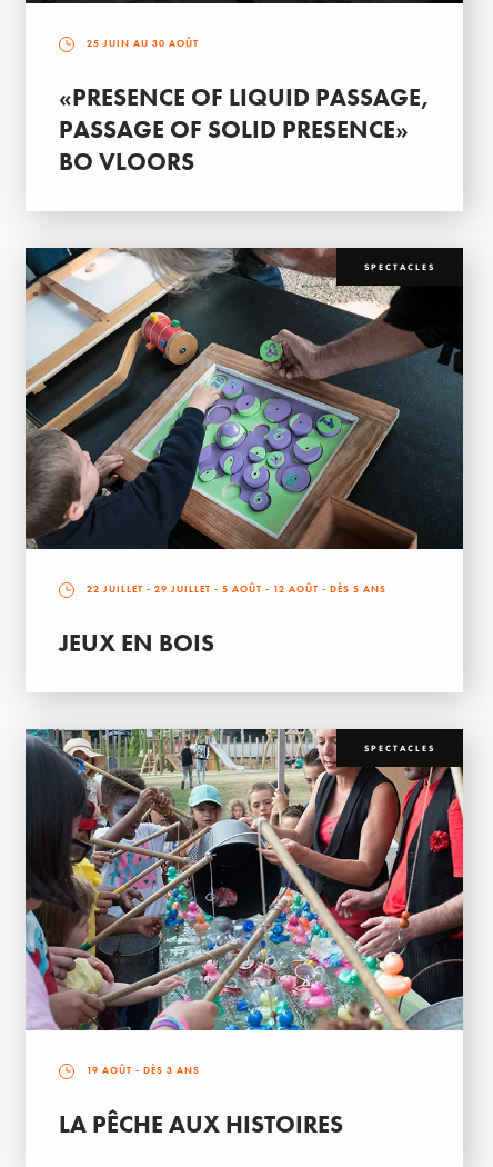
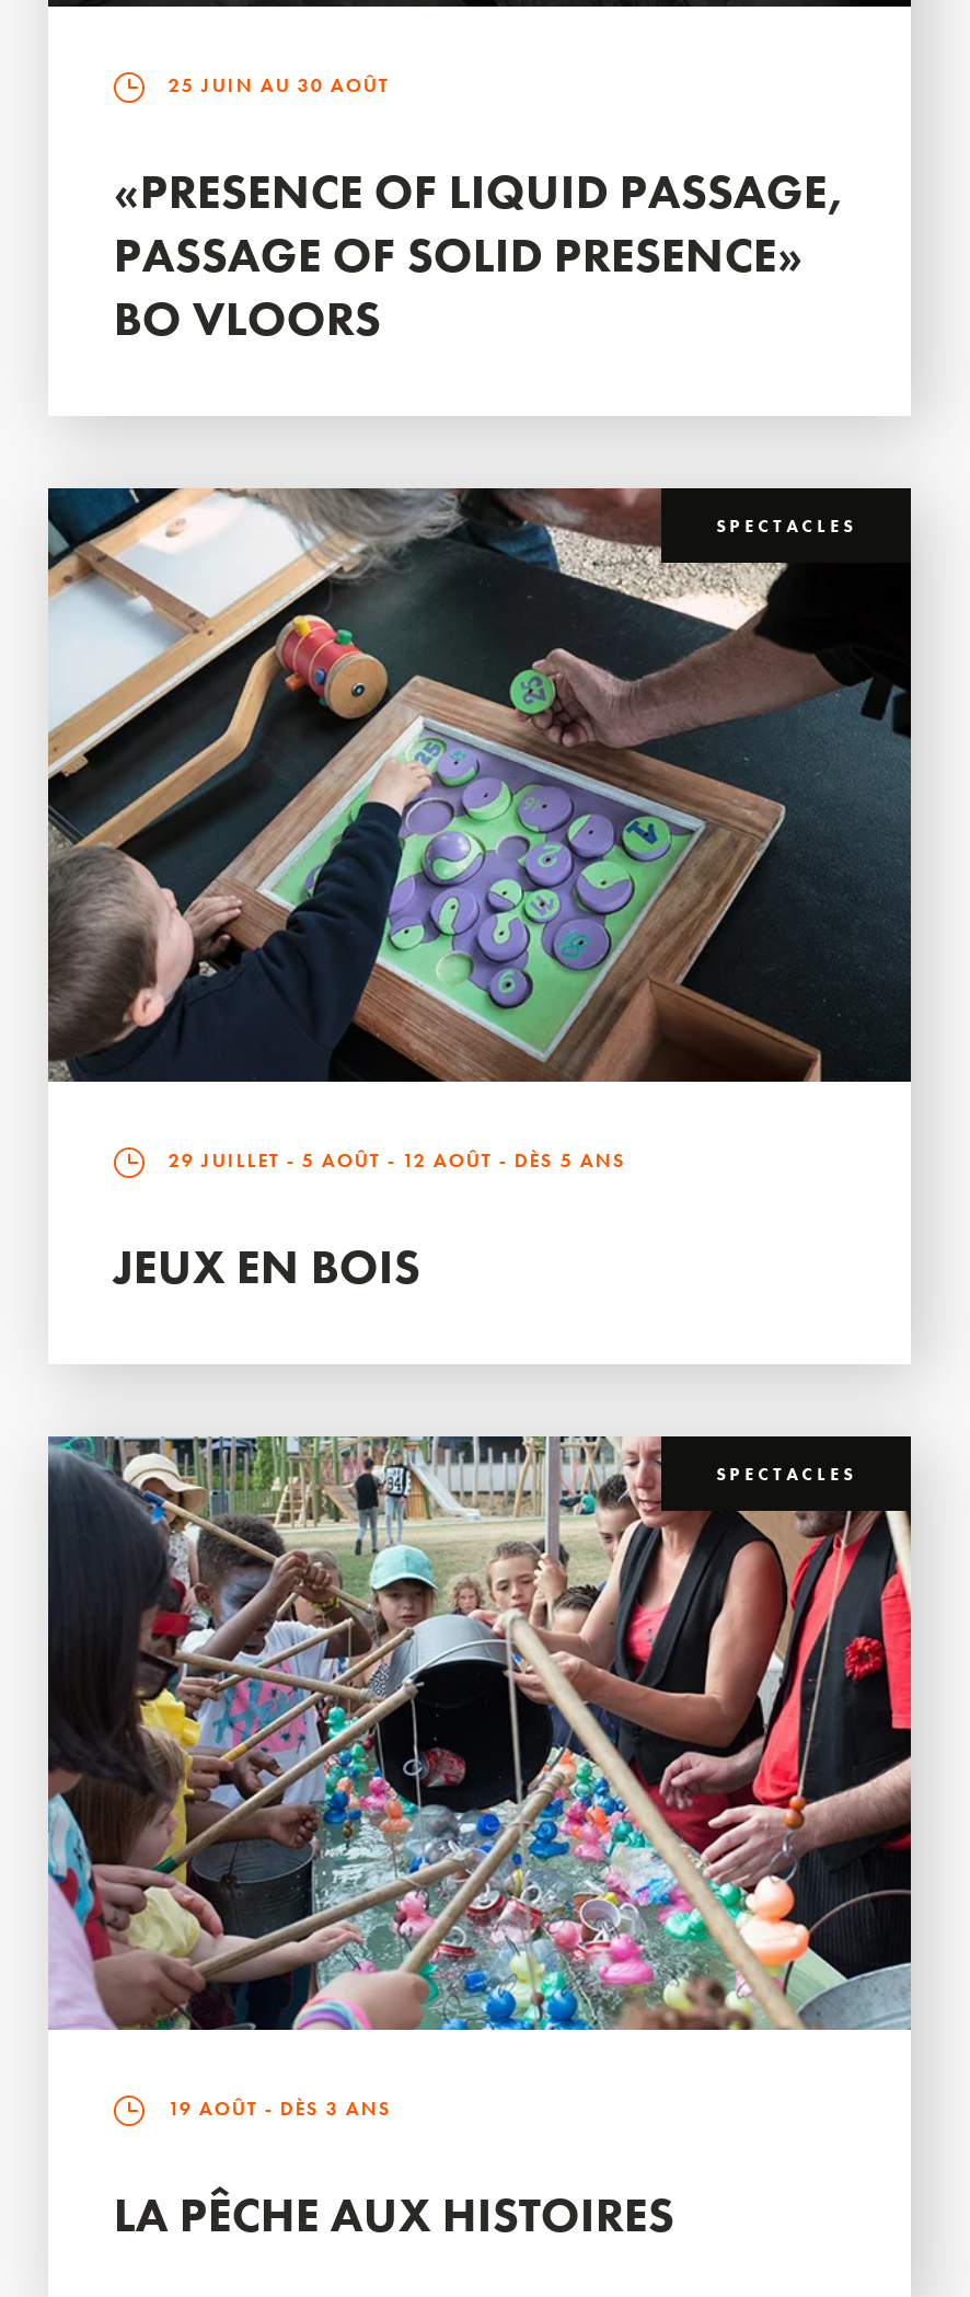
- 22 JUILLET - 29 JUILLET - 5 AOÛT - 12 AOÛT - DÈS 5 ANS
+ 29 JUILLET - 5 AOÛT - 12 AOÛT - DÈS 5 ANS
